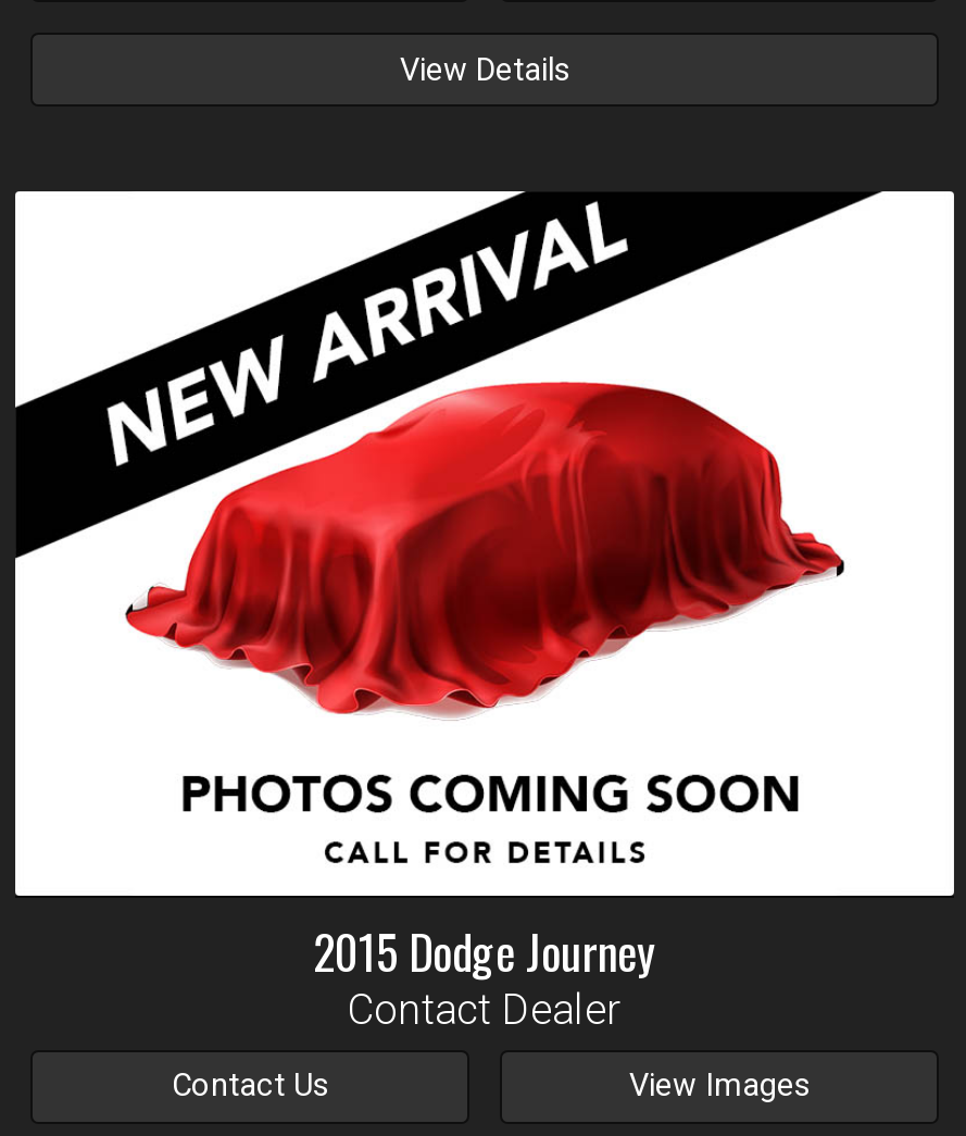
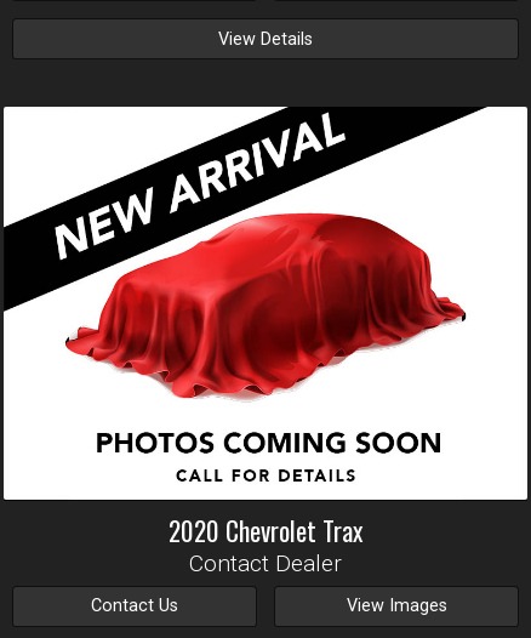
- 2015 Dodge Journey
+ 2020 Chevrolet Trax
